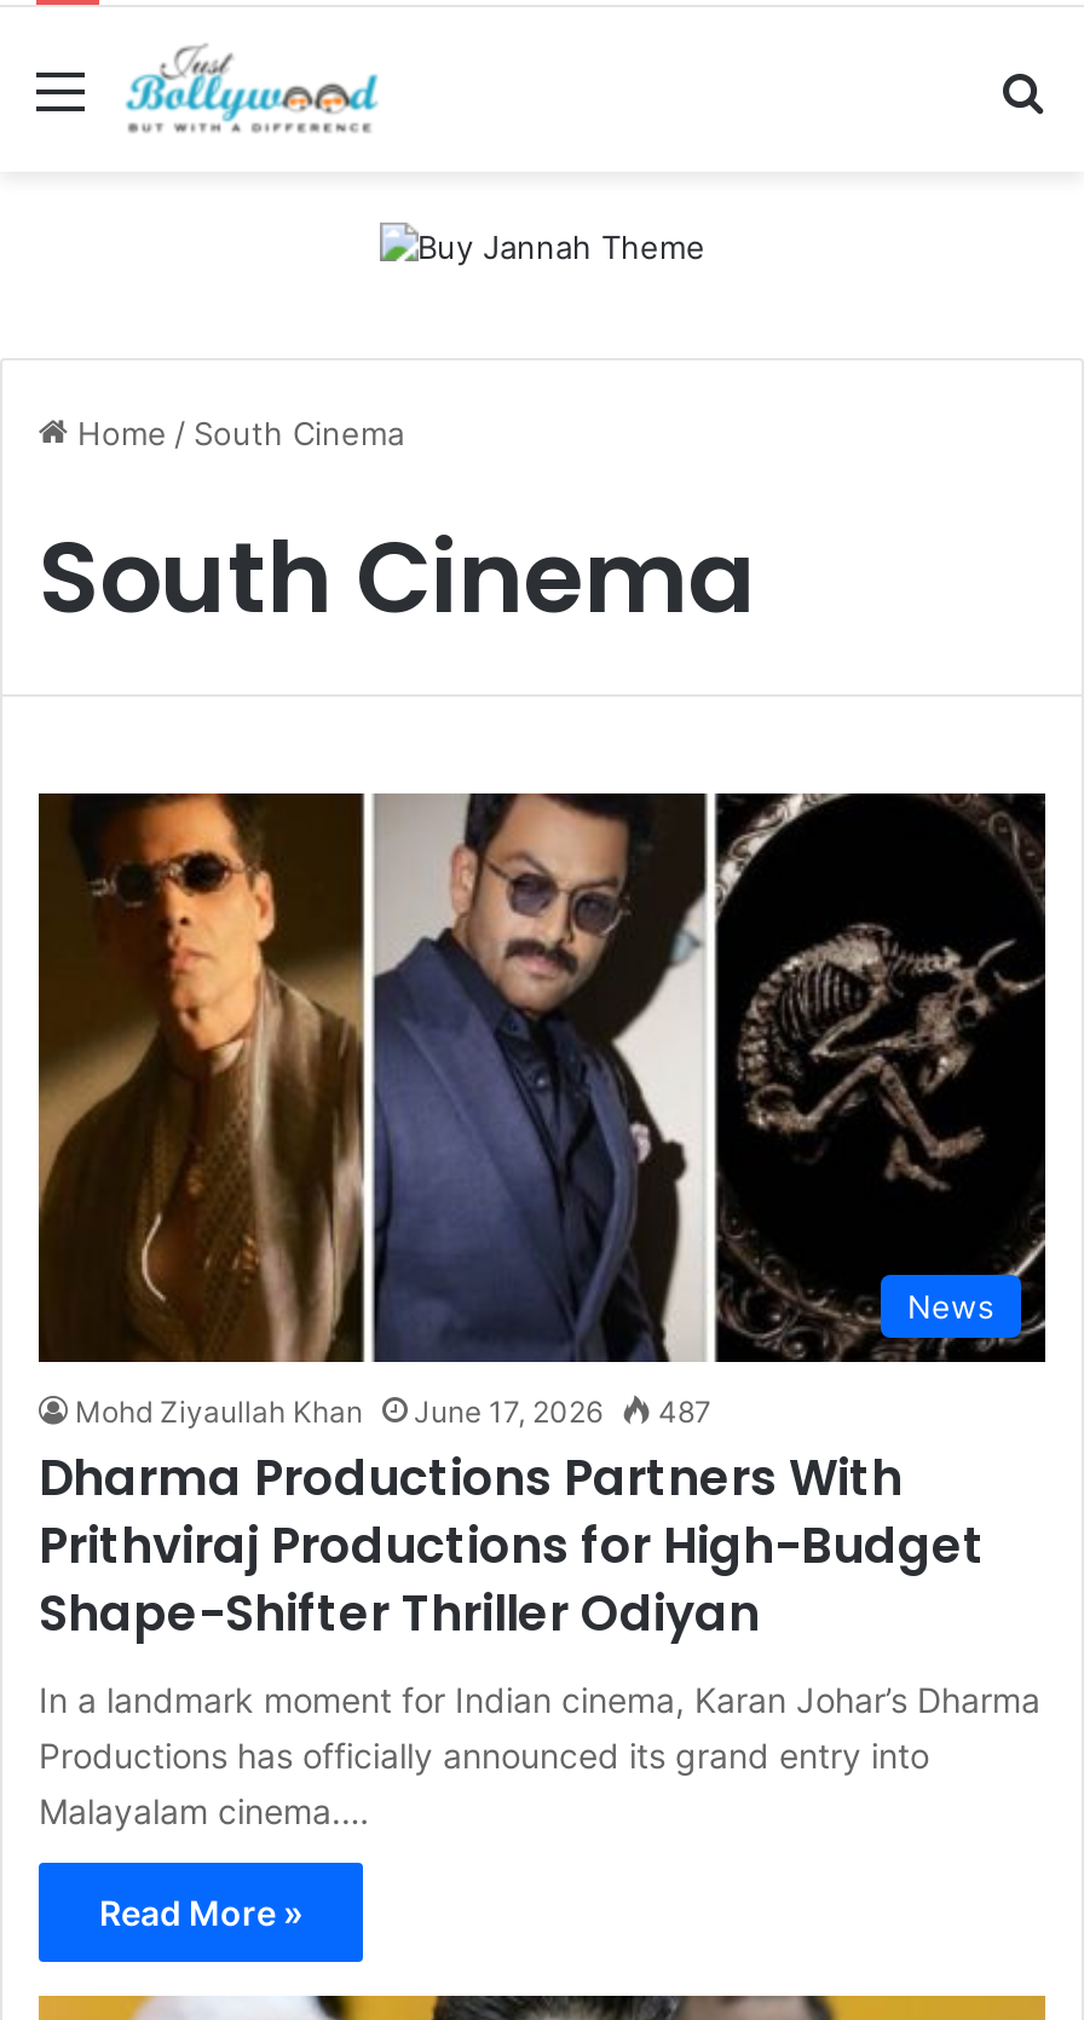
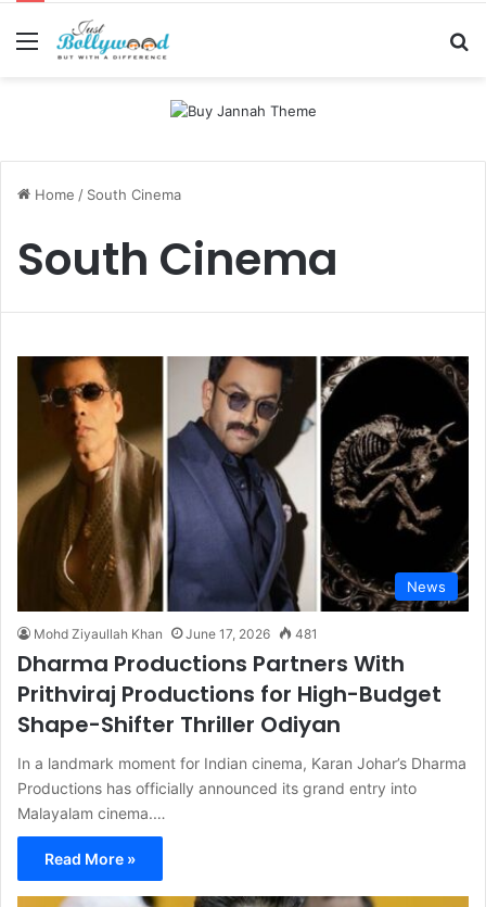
- Mohd Ziyaullah Khan June 17, 2026 487
+ Mohd Ziyaullah Khan June 17, 2026 481
